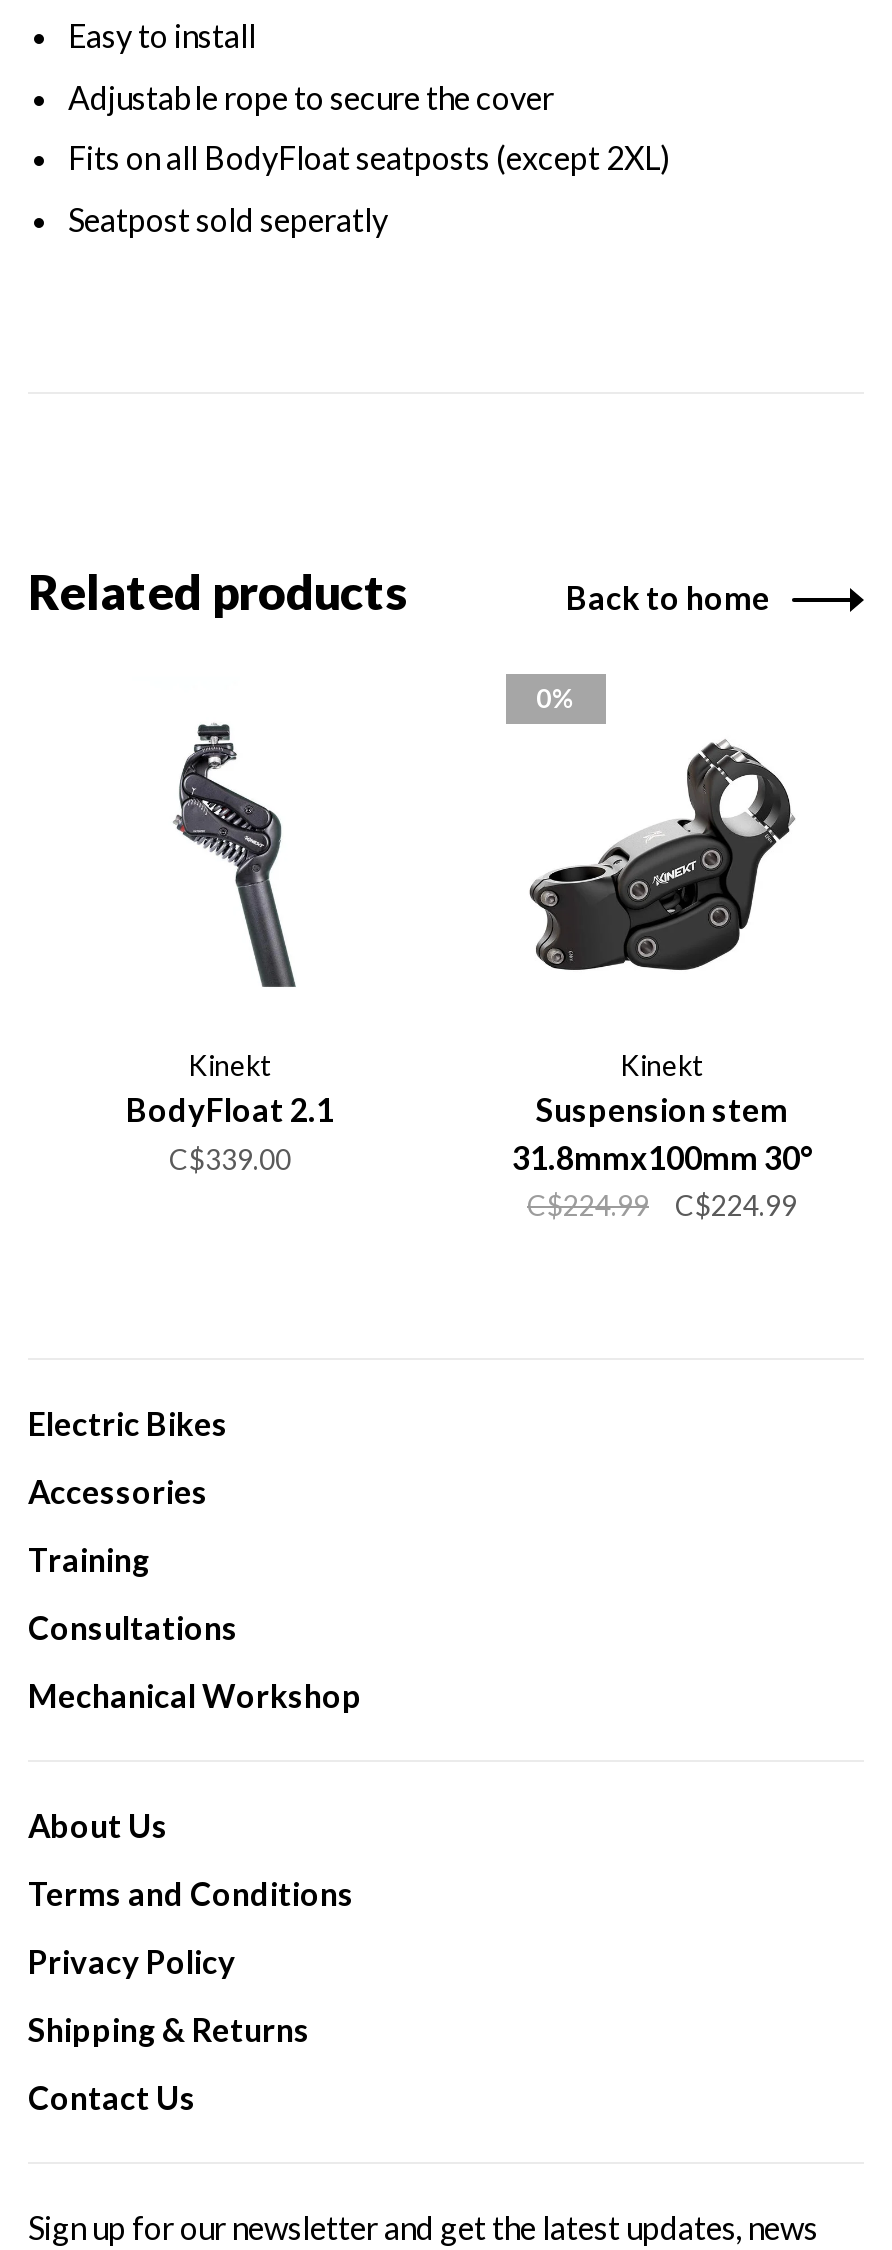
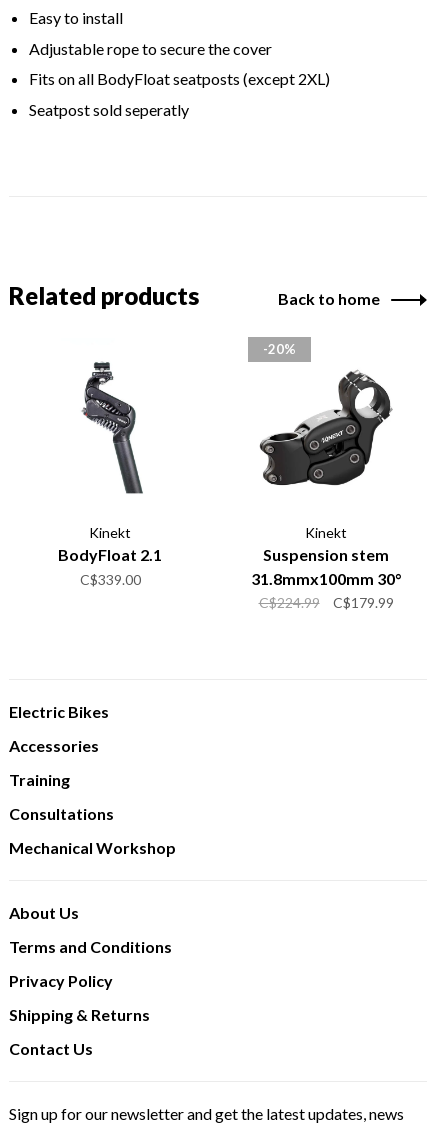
- 0%
+ -20%

- C$224.99 C$224.99
+ C$224.99 C$179.99
